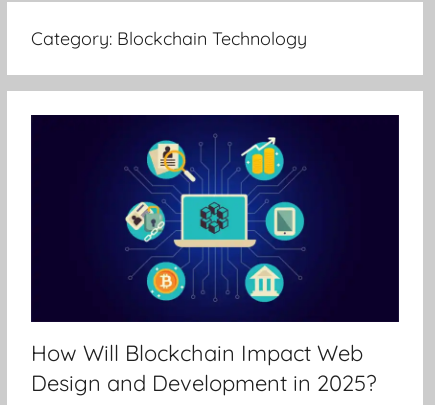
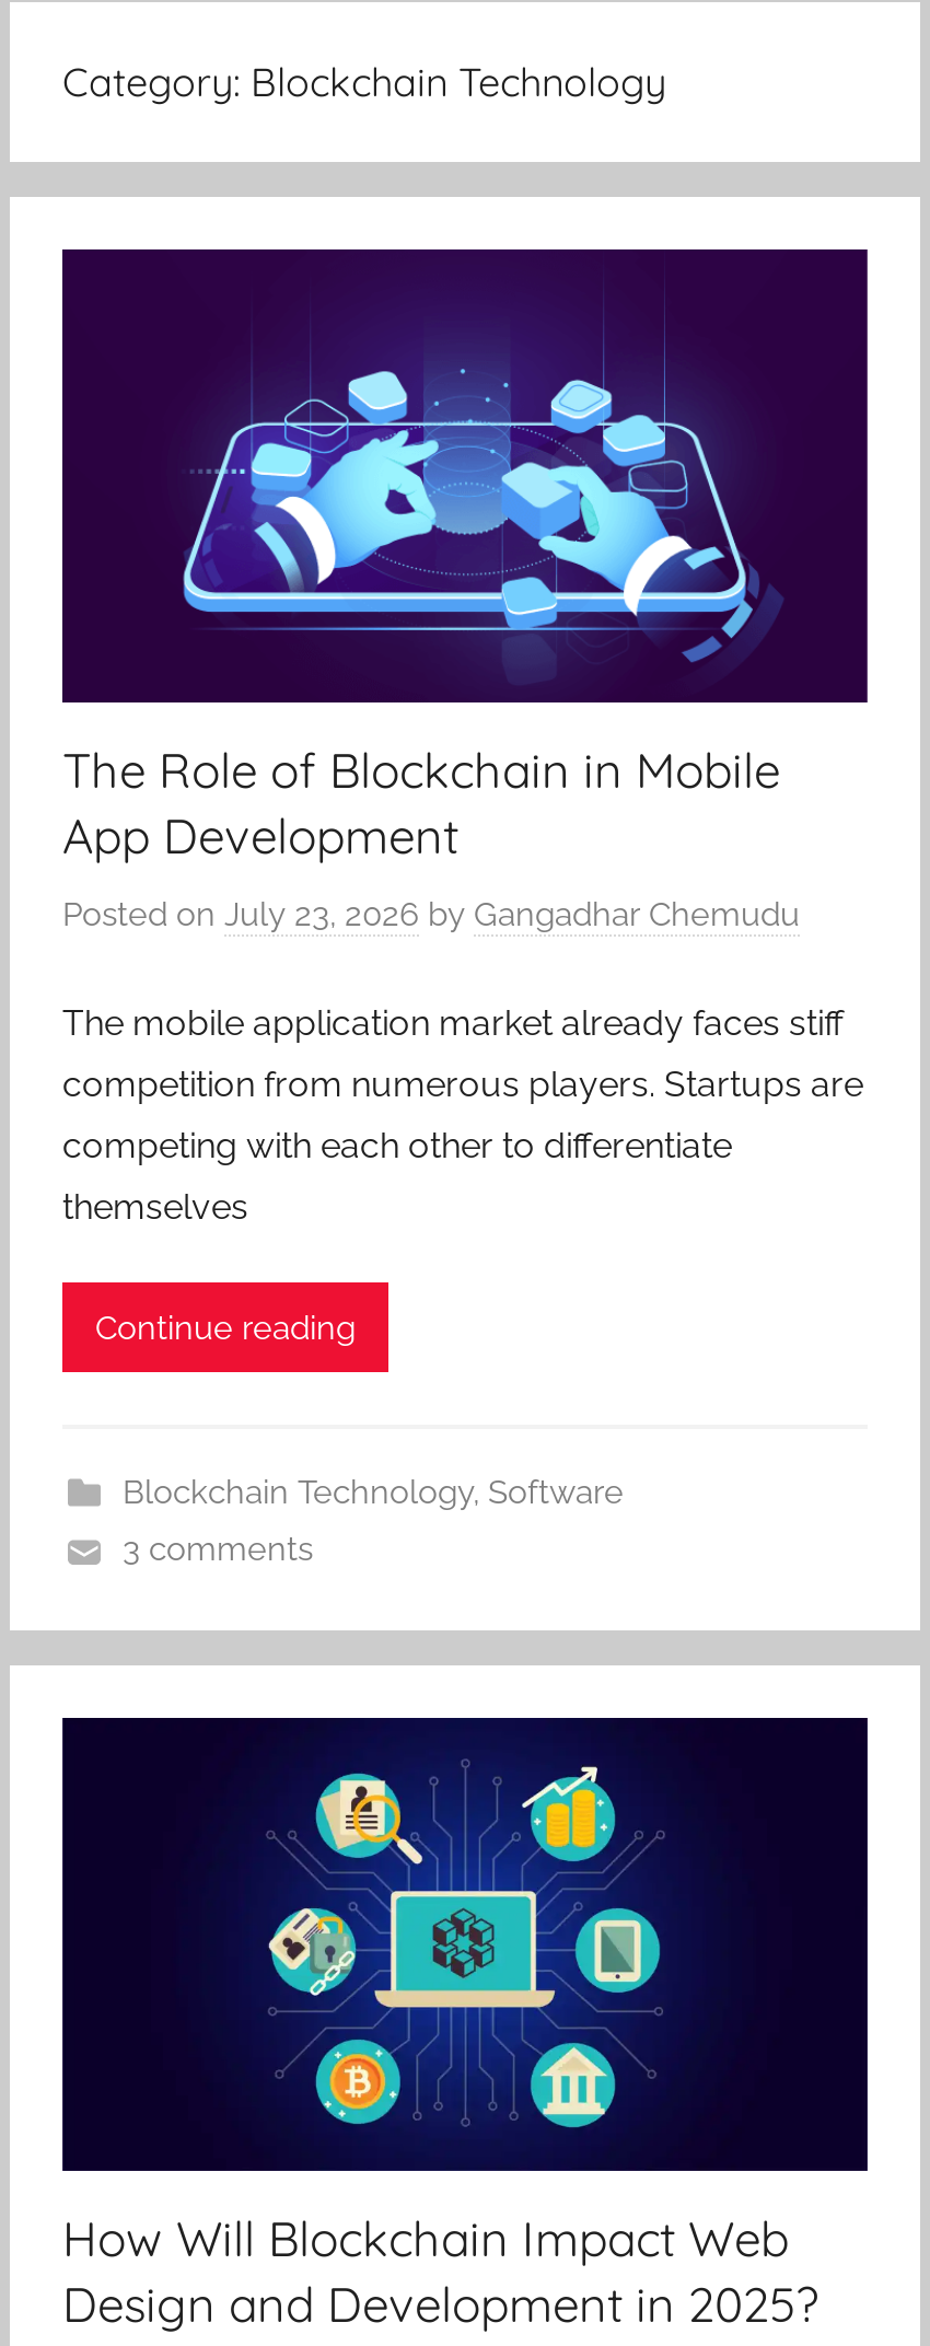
+ [image]
+ The Role of Blockchain in Mobile
+ App Development
+ Posted on July 23, 2026 by Gangadhar Chemudu
+ The mobile application market already faces stiff
+ competition from numerous players. Startups are
+ competing with each other to differentiate
+ themselves
+ Continue reading

+ Blockchain Technology, Software
+ 3 comments
